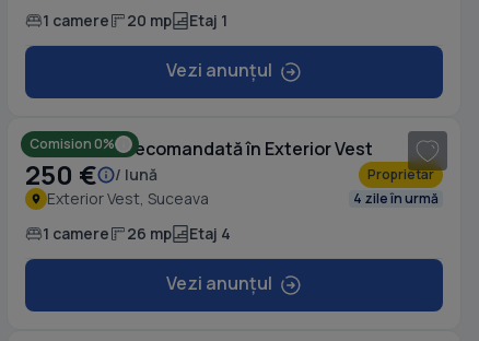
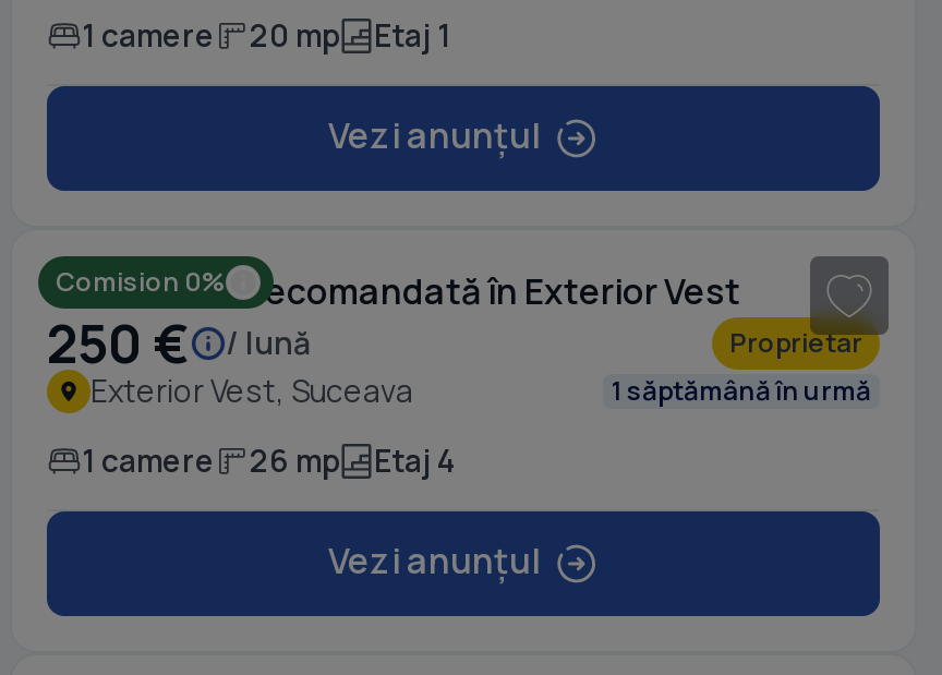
- 4 zile în urmă
+ 1 săptămână în urmă
